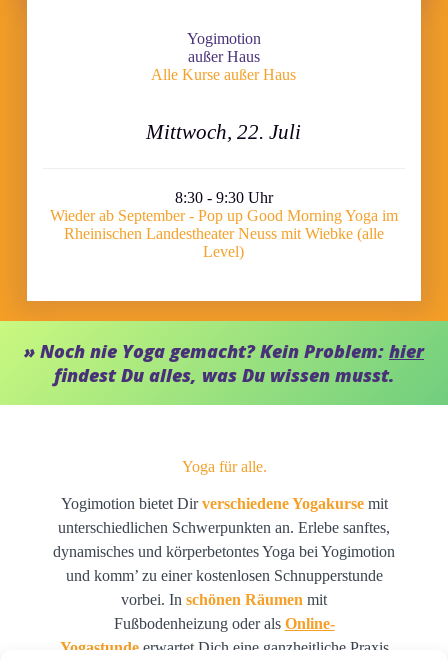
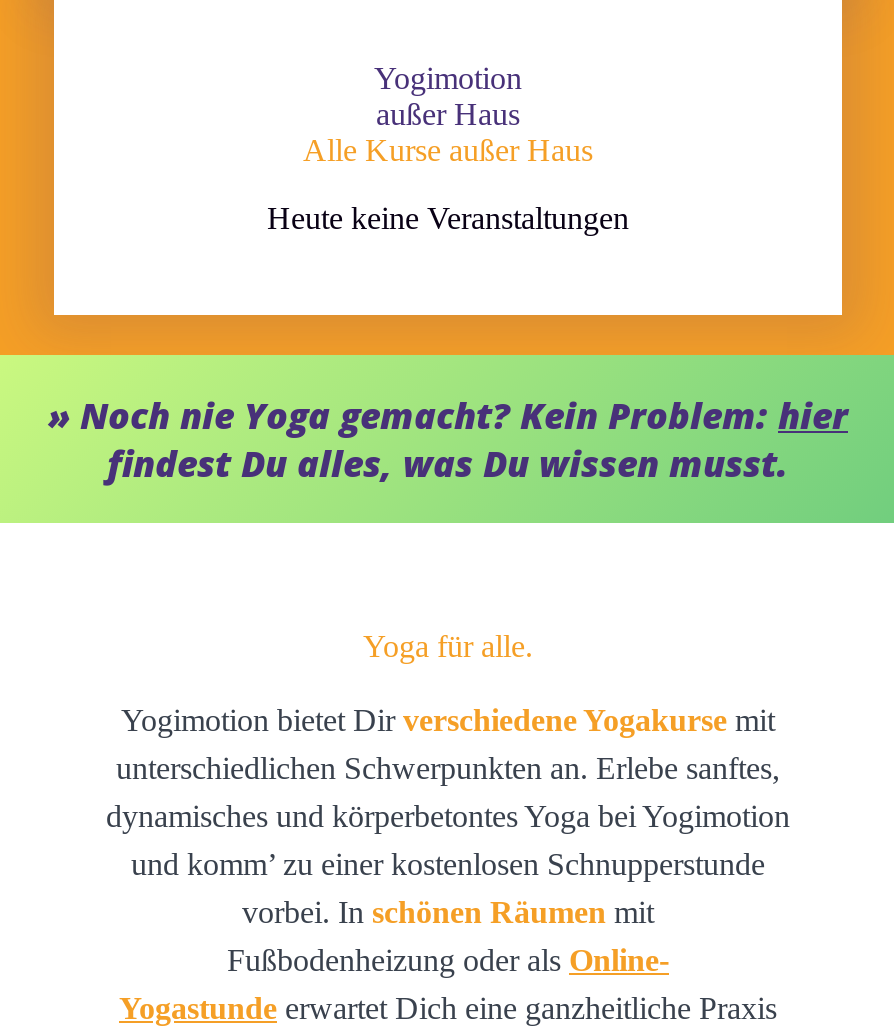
- Mittwoch, 22. Juli
- 8:30 - 9:30 Uhr
- Wieder ab September - Pop up Good Morning Yoga im
- Rheinischen Landestheater Neuss mit Wiebke (alle
- Level)
+ Heute keine Veranstaltungen
